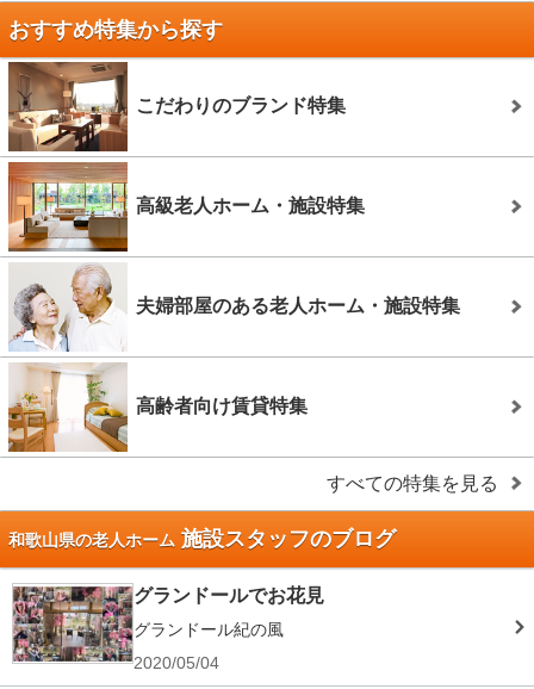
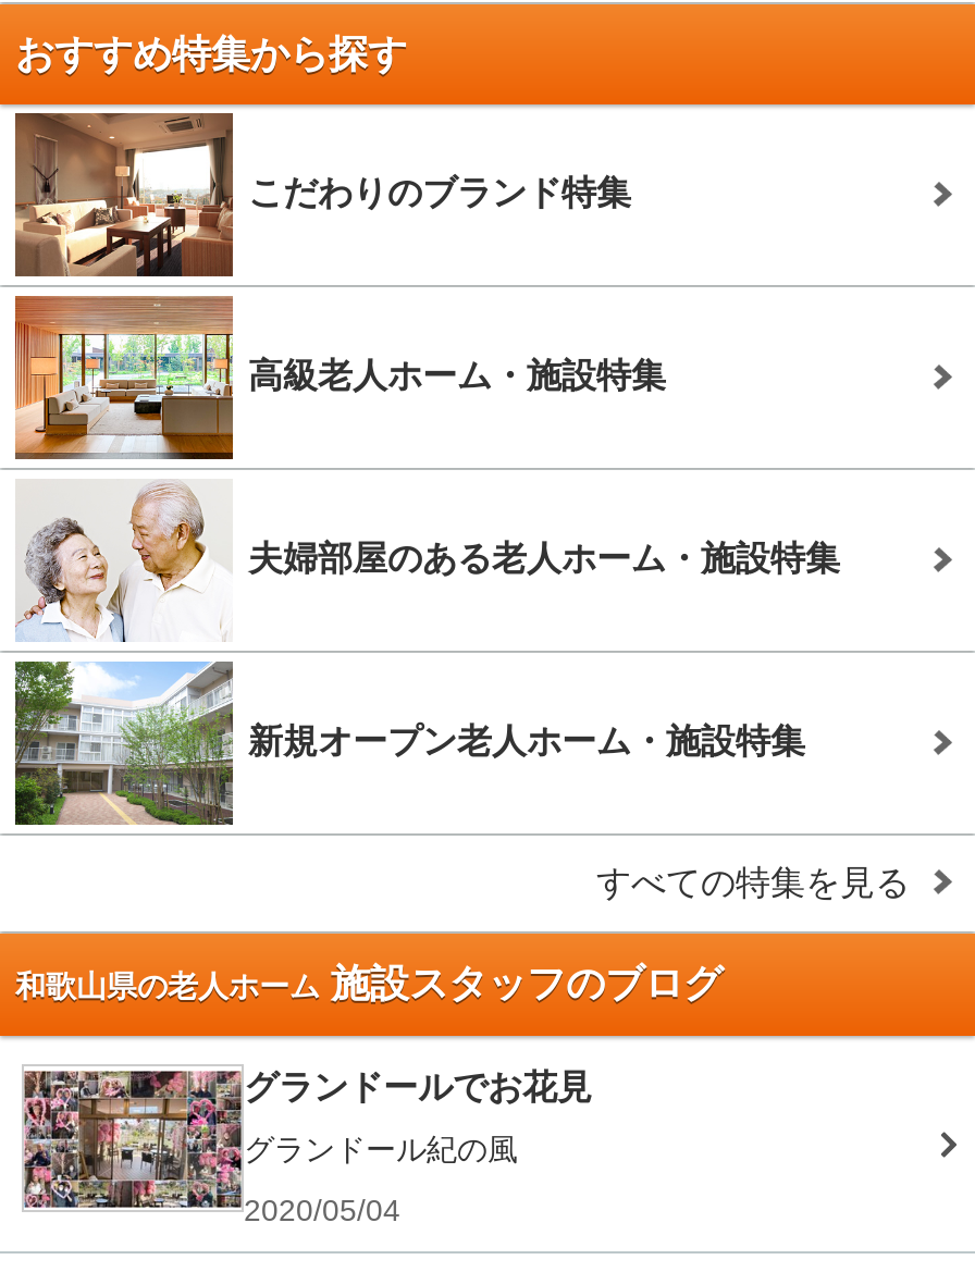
- [image]
- 高齢者向け賃貸特集
+ [image]
+ 新規オープン老人ホーム・施設特集
